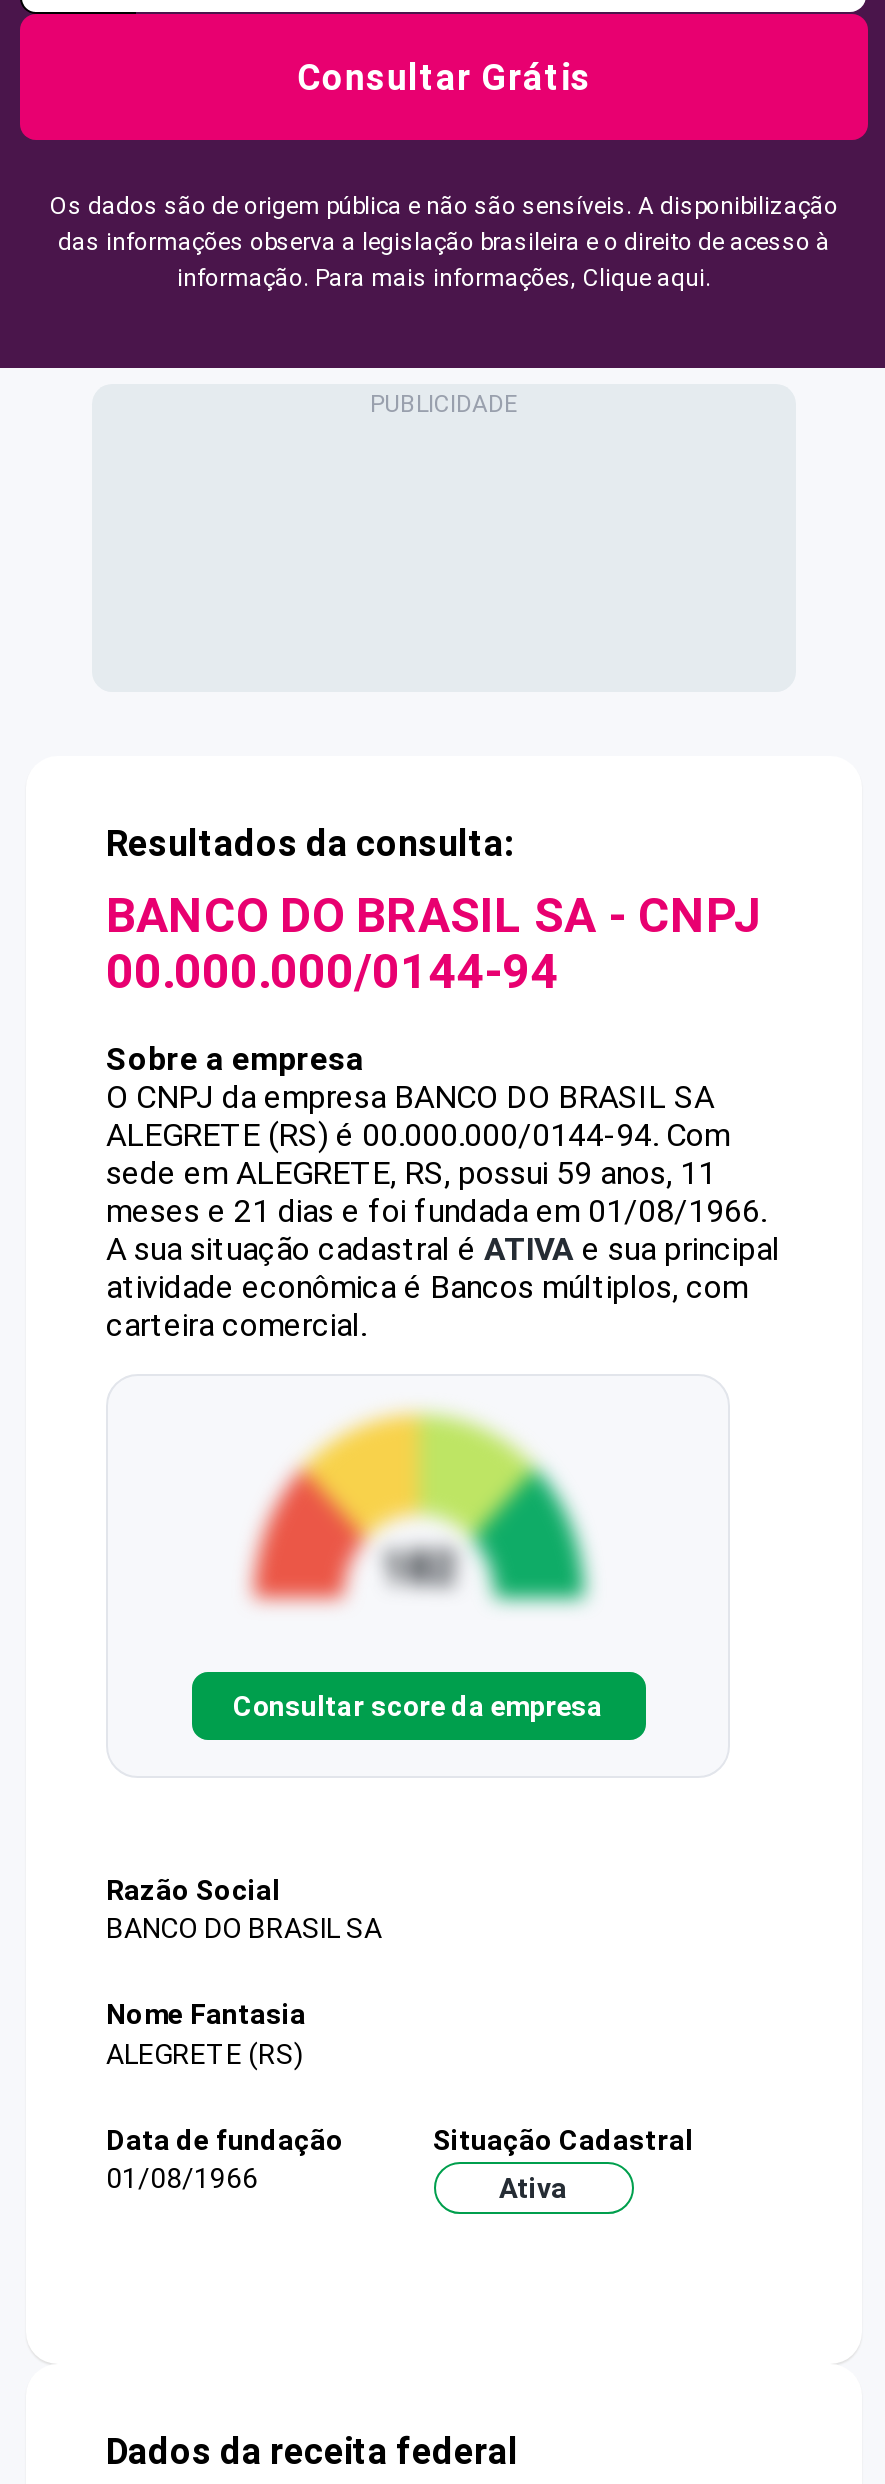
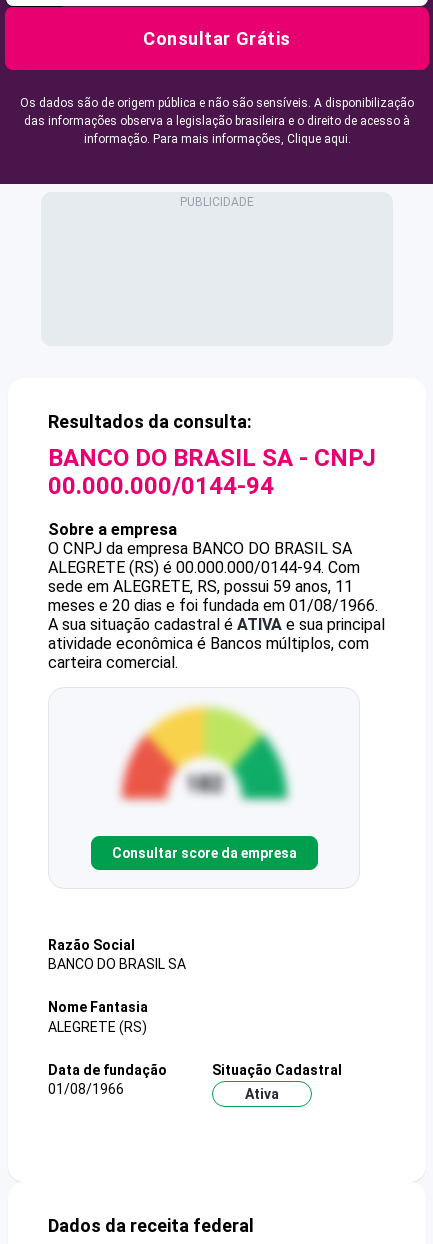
- meses e 21 dias e foi fundada em 01/08/1966.
+ meses e 20 dias e foi fundada em 01/08/1966.
